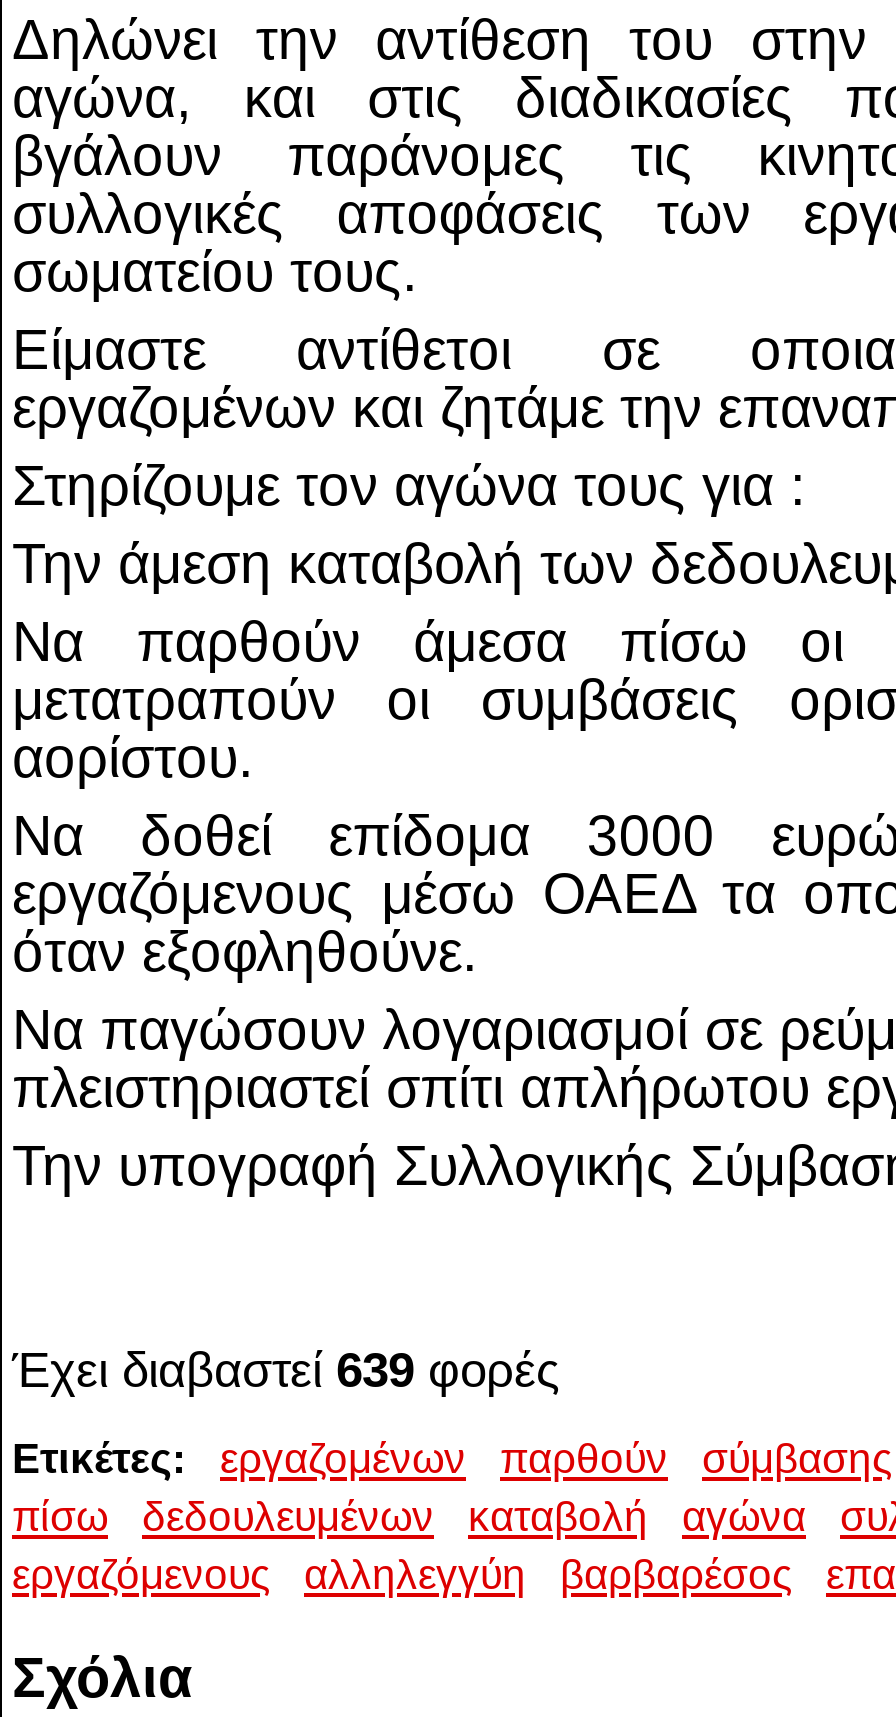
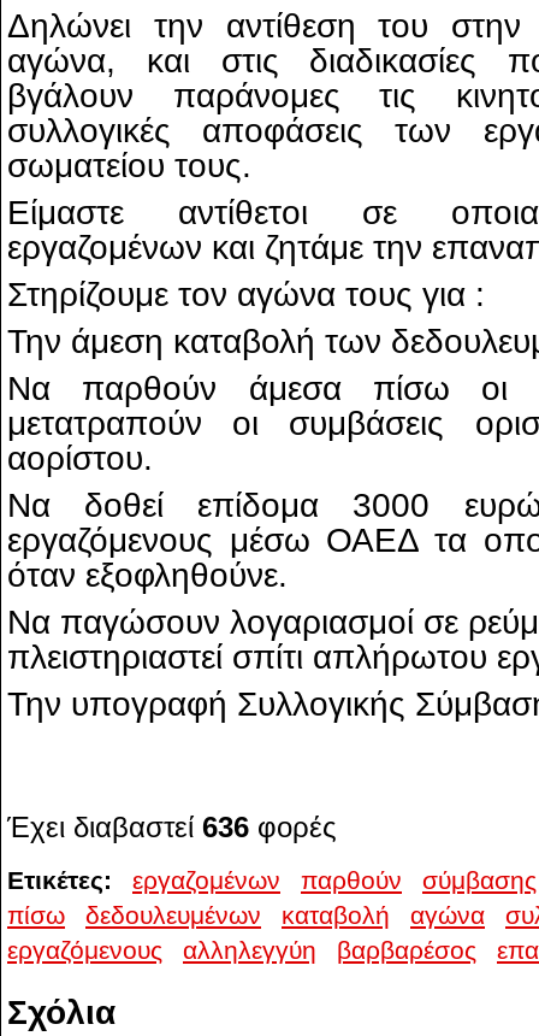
- Έχει διαβαστεί 639 φορές
+ Έχει διαβαστεί 636 φορές
